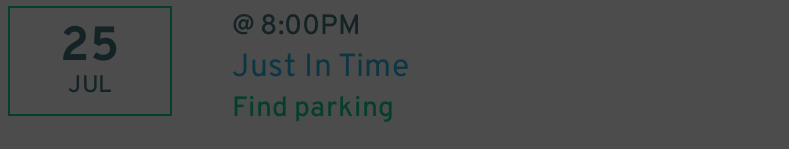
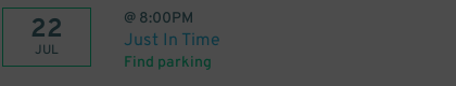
- 25
+ 22
